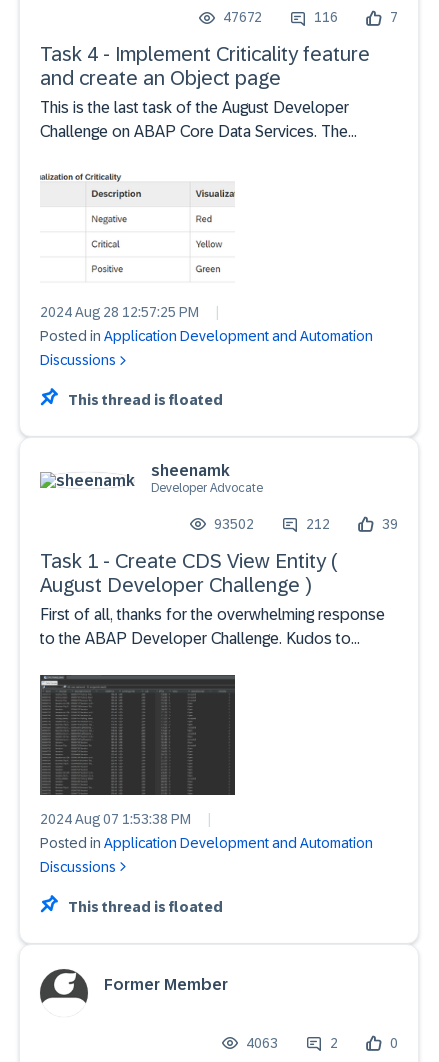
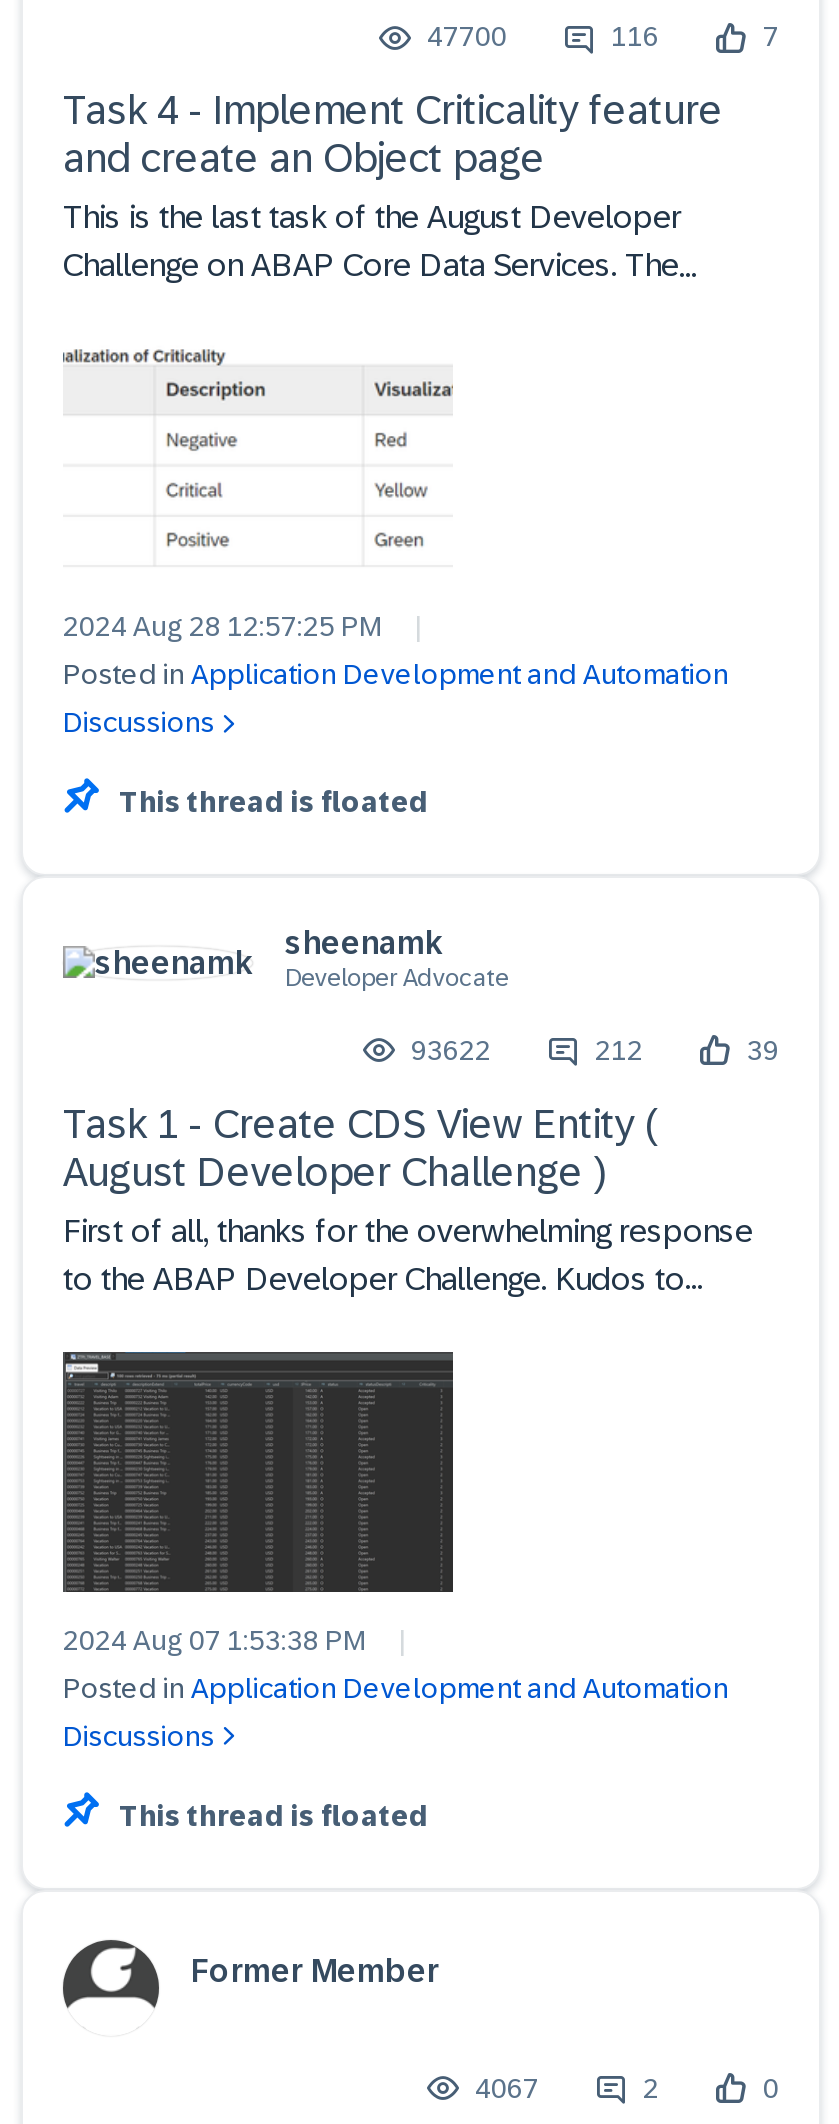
- 47672
+ 47700

- 93502
+ 93622

- 4063
+ 4067
